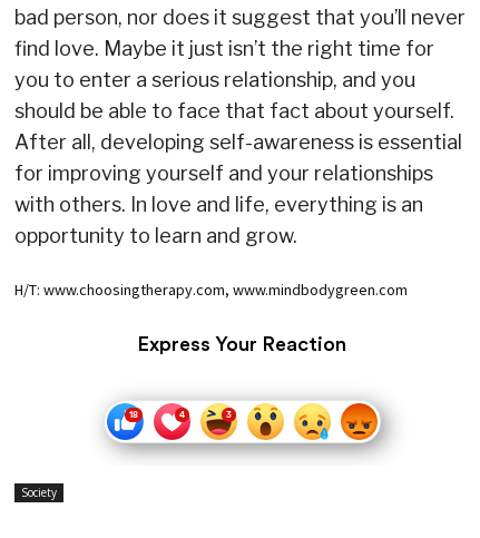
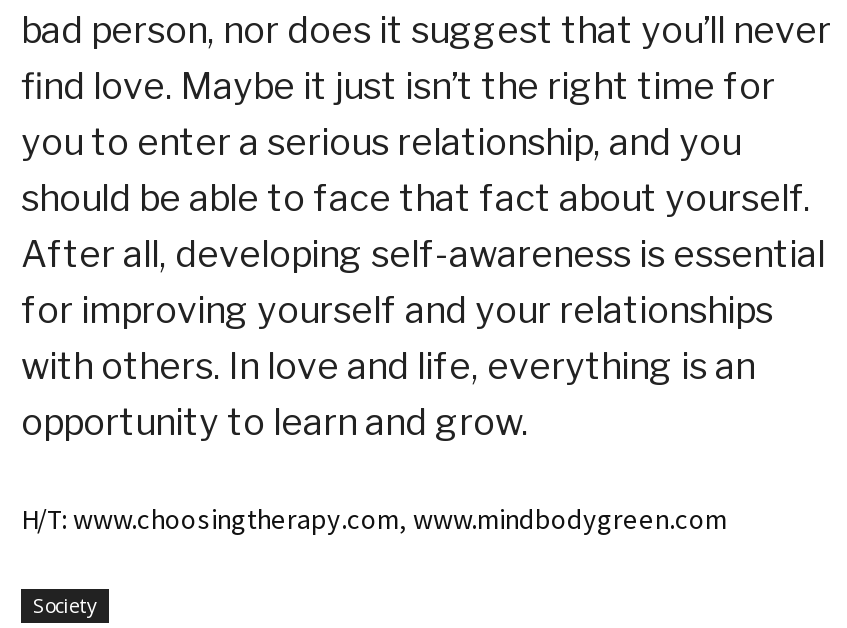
- Express Your Reaction

- [image]
